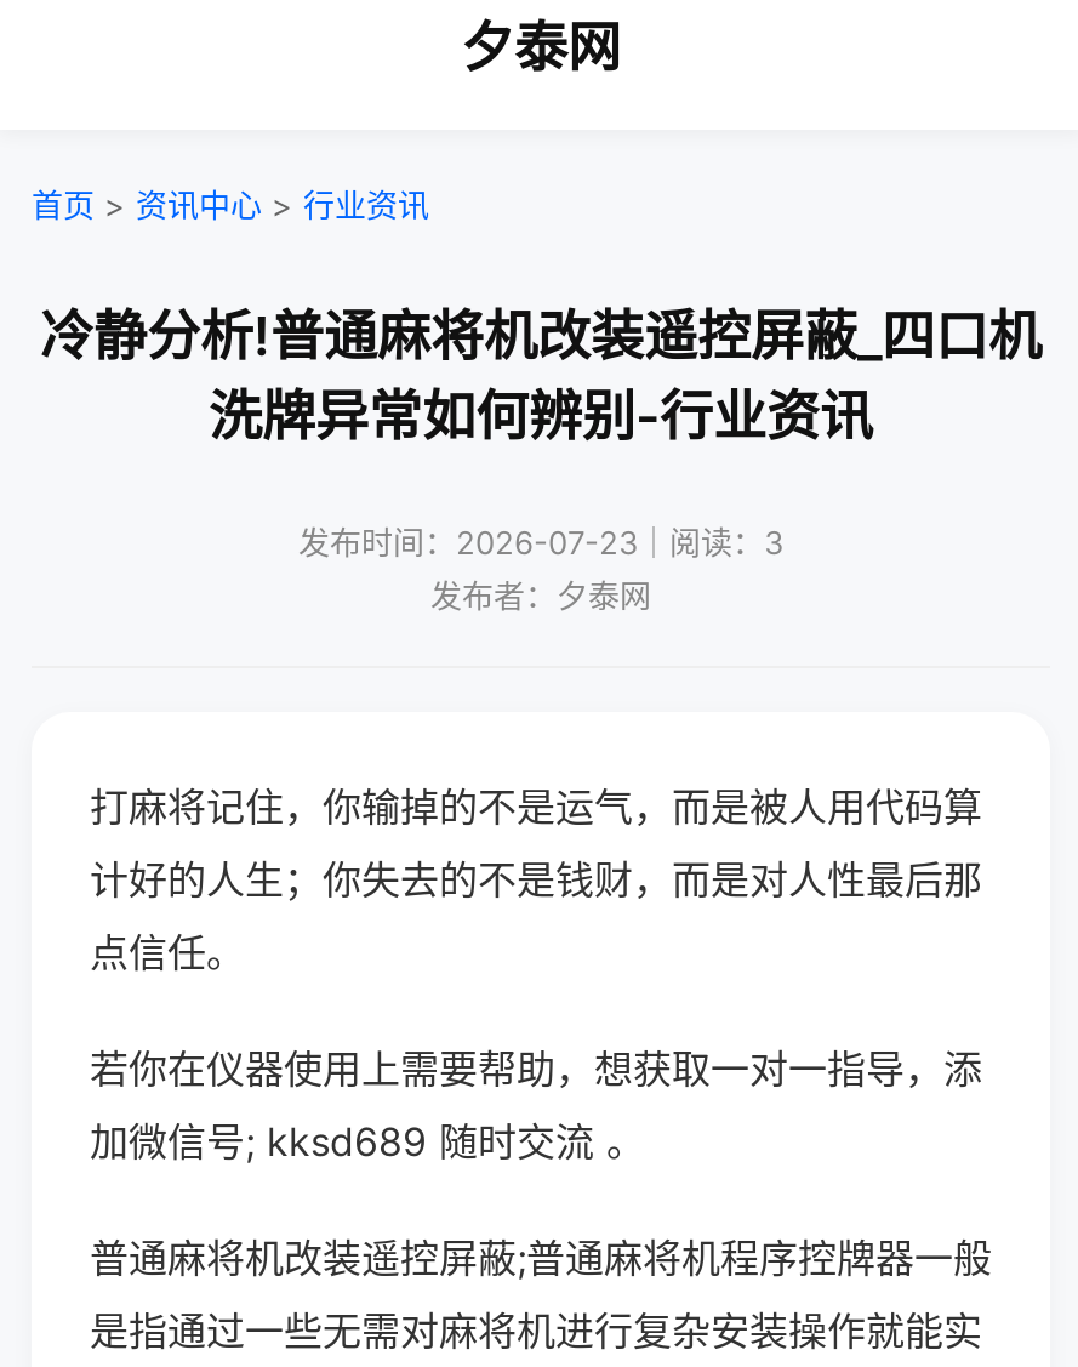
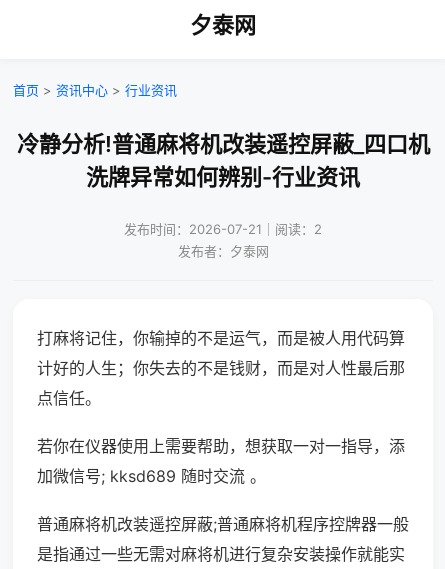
- 发布时间：2026-07-23｜阅读：3
+ 发布时间：2026-07-21｜阅读：2
